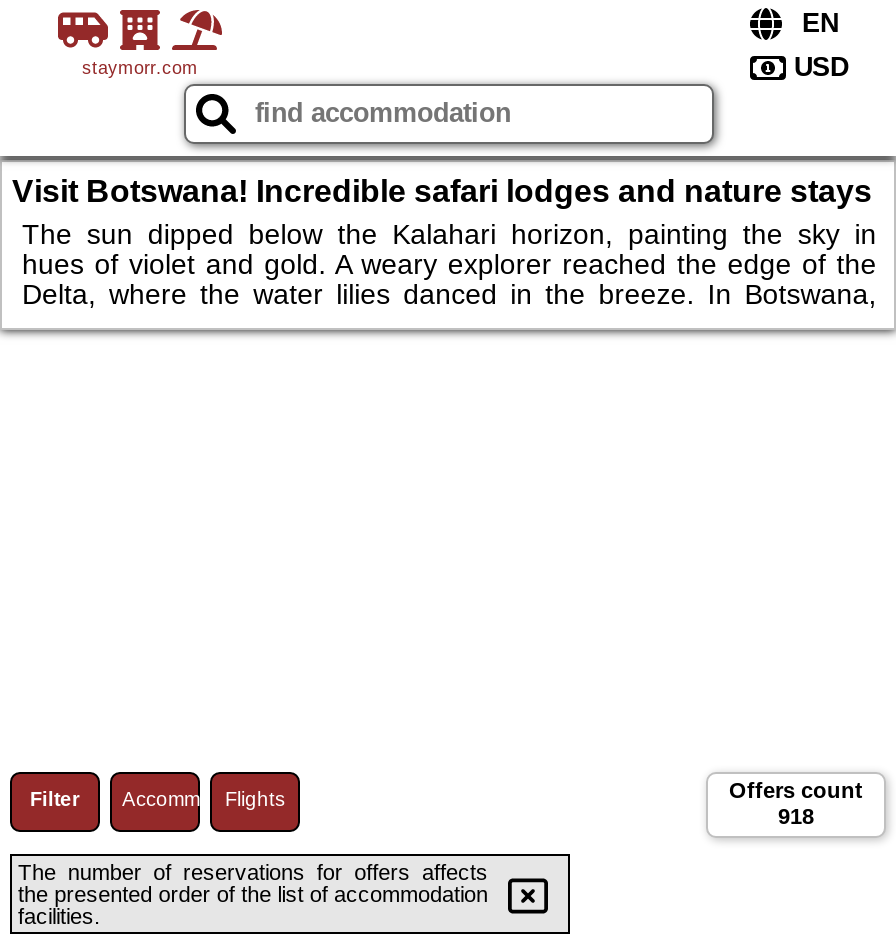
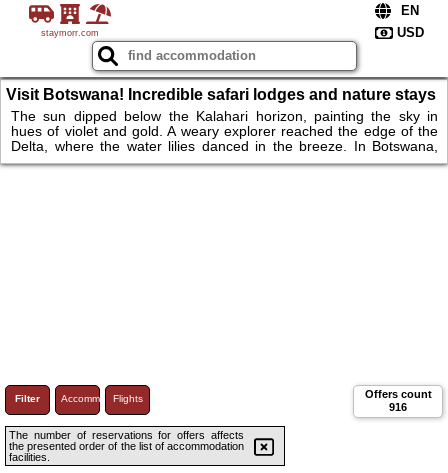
- 918
+ 916
